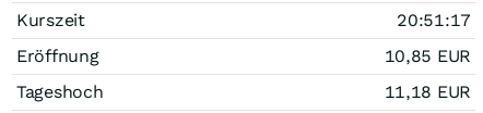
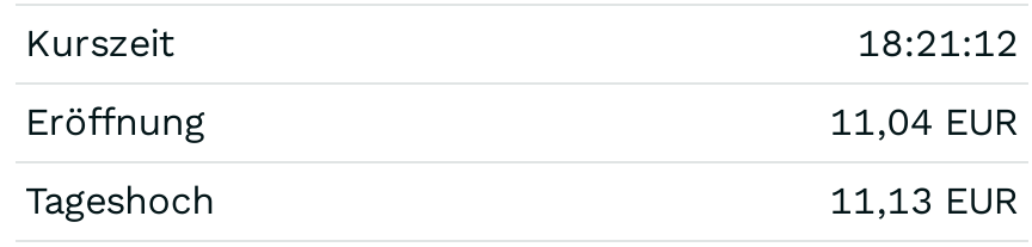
- 20:51:17
+ 18:21:12

- 10,85 EUR
+ 11,04 EUR

- 11,18 EUR
+ 11,13 EUR
